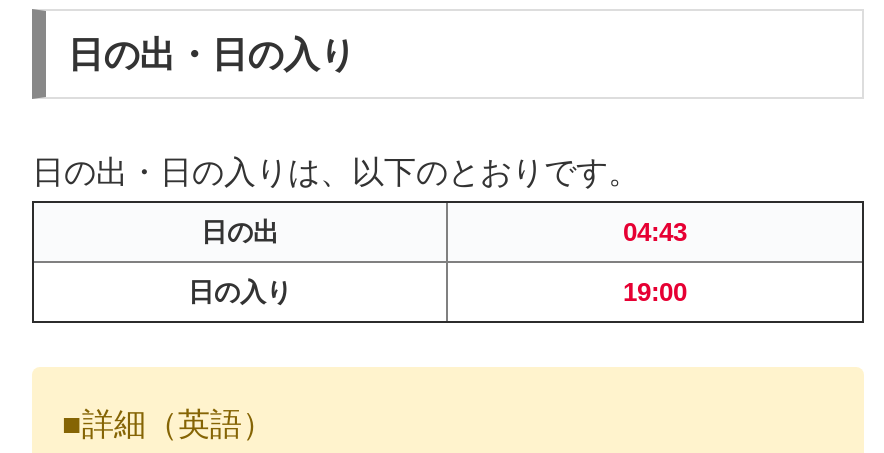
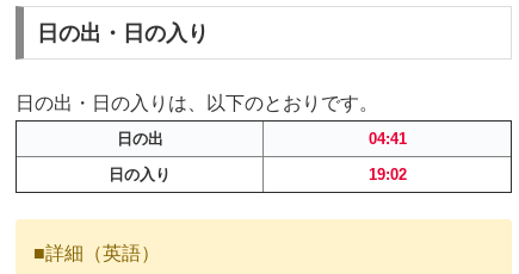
- 04:43
+ 04:41

- 19:00
+ 19:02
